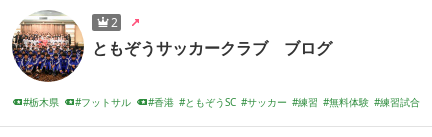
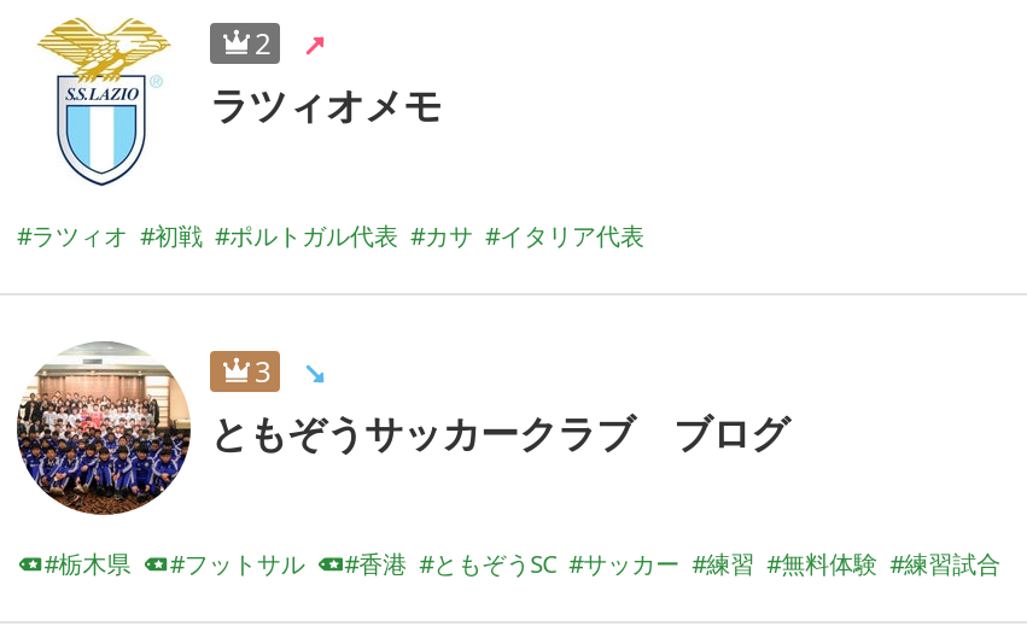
+ [image]
+ ラツィオメモ
+ ラツィオ
+ 初戦
+ ポルトガル代表
+ カサ
+ イタリア代表
+ 3
